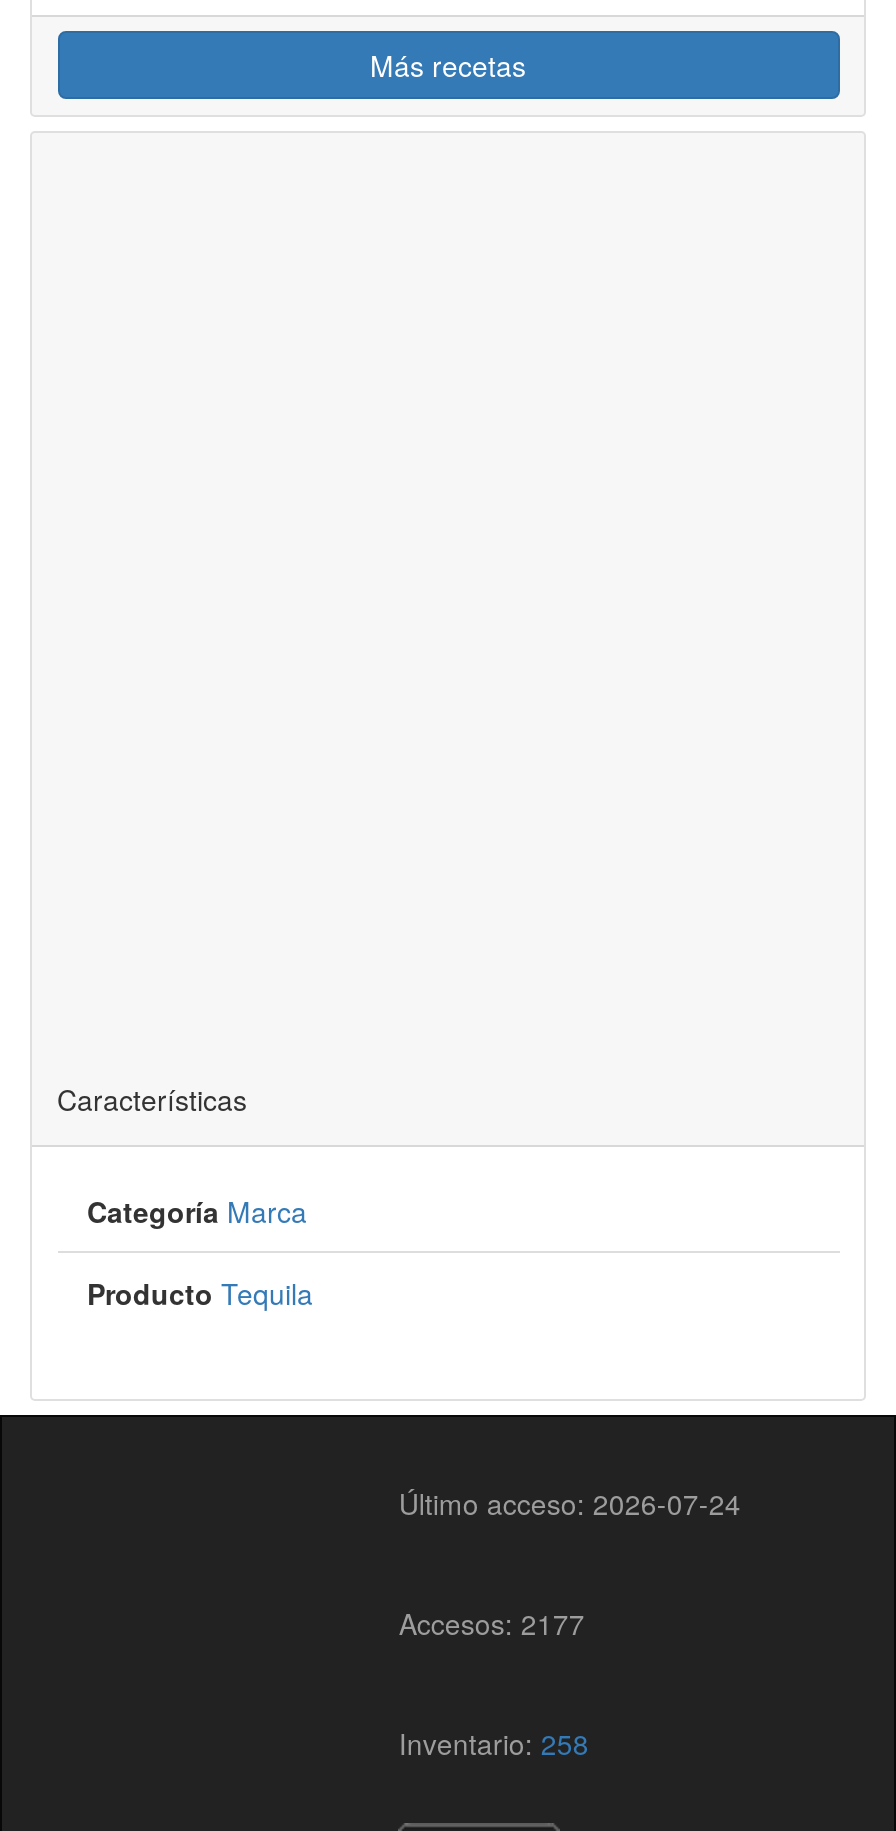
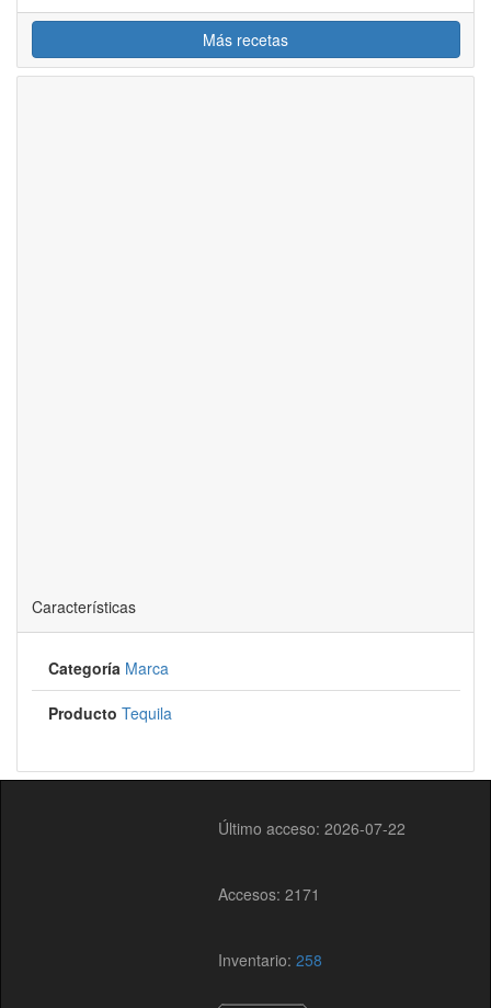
- Último acceso: 2026-07-24
+ Último acceso: 2026-07-22

- Accesos: 2177
+ Accesos: 2171
